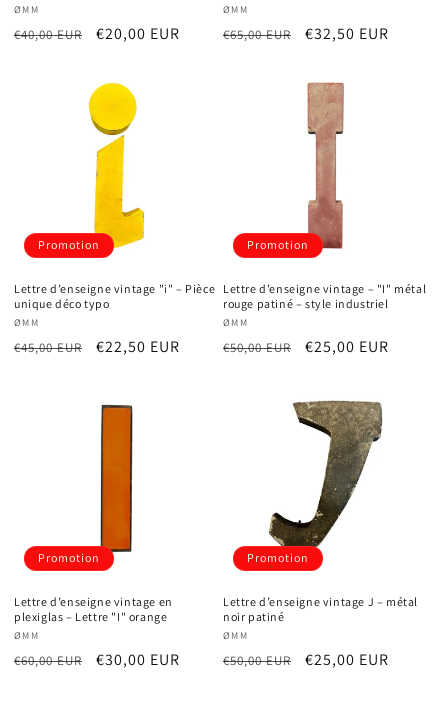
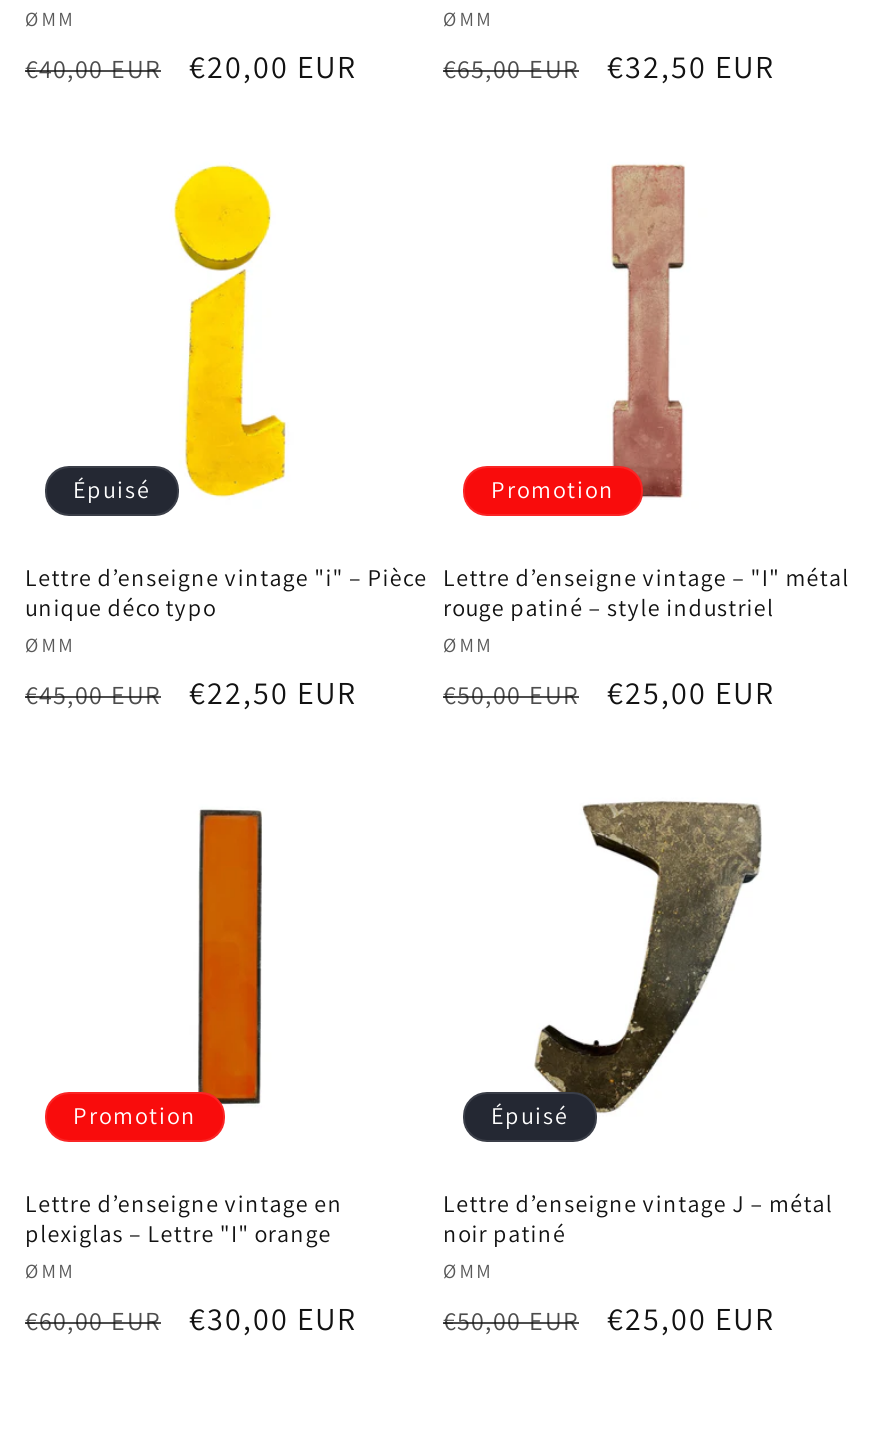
- Promotion
+ Épuisé

- Promotion
+ Épuisé
